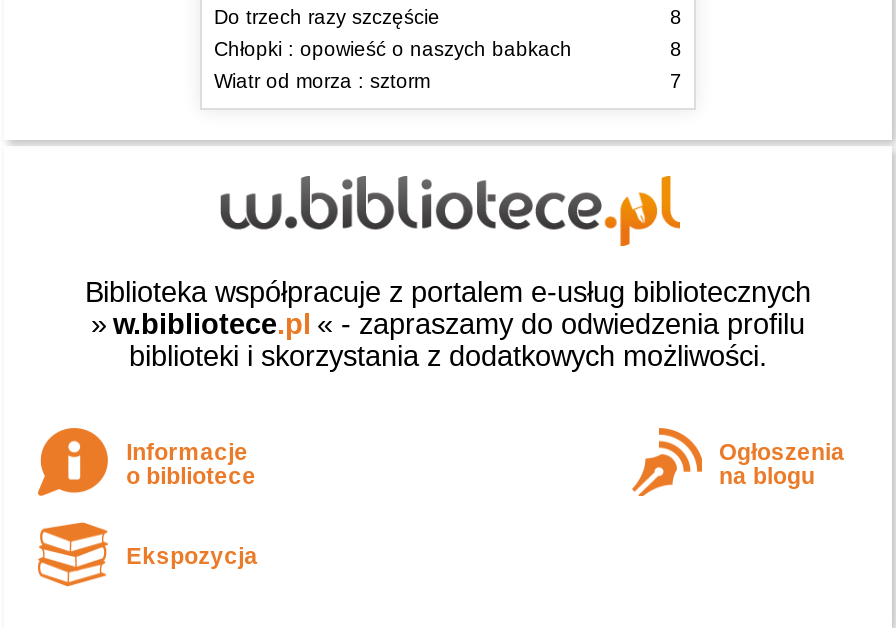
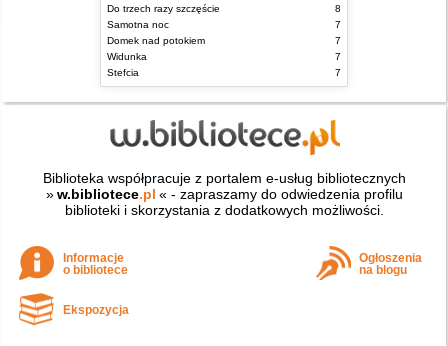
- Chłopki : opowieść o naszych babkach
- 8
- Wiatr od morza : sztorm
+ Samotna noc
+ 7
+ Domek nad potokiem
+ 7
+ Widunka
+ 7
+ Stefcia
